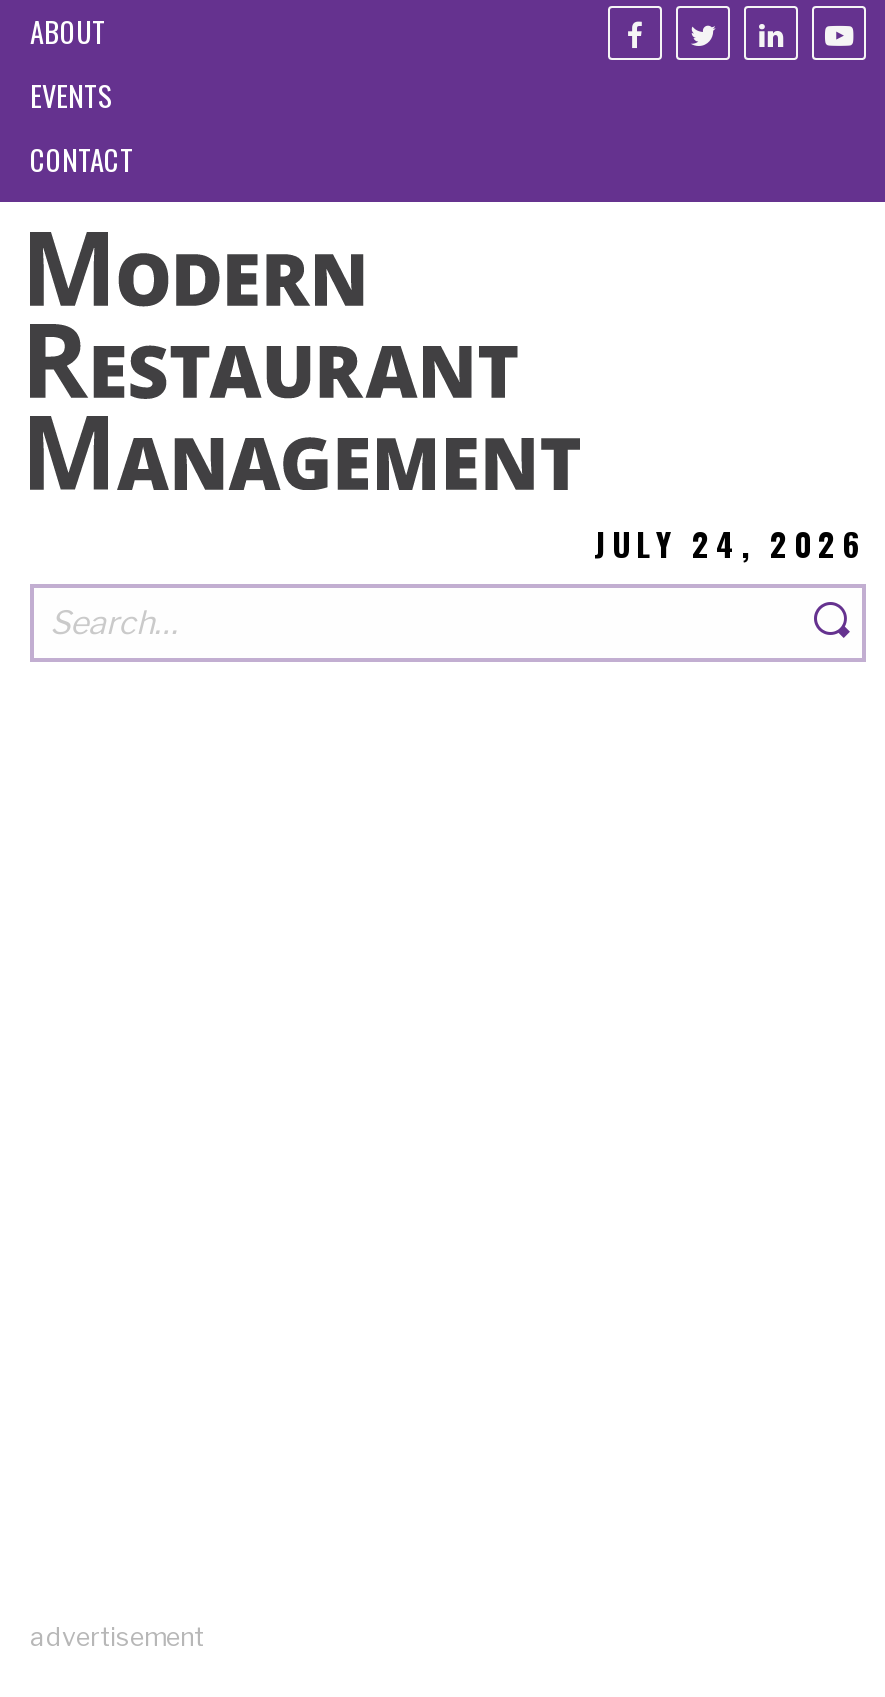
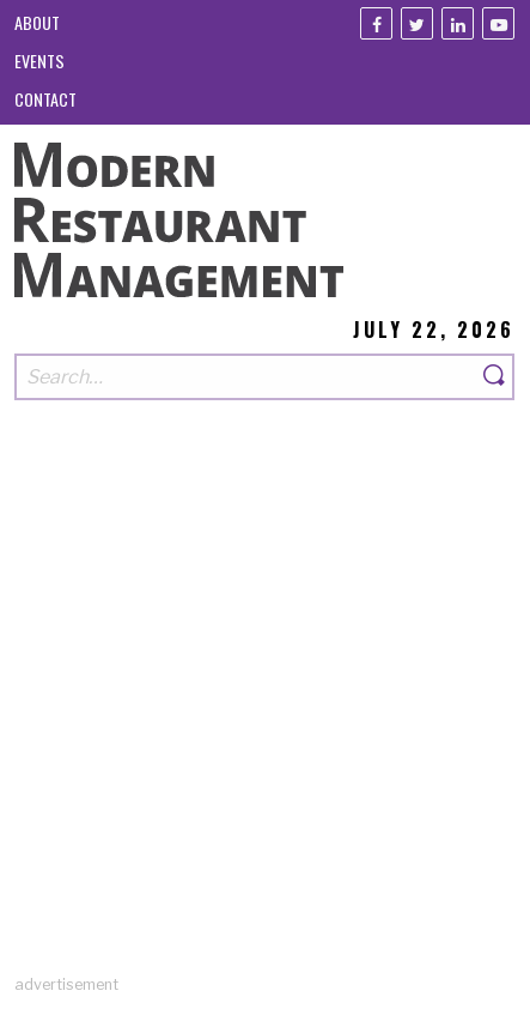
- JULY 24, 2026
+ JULY 22, 2026
